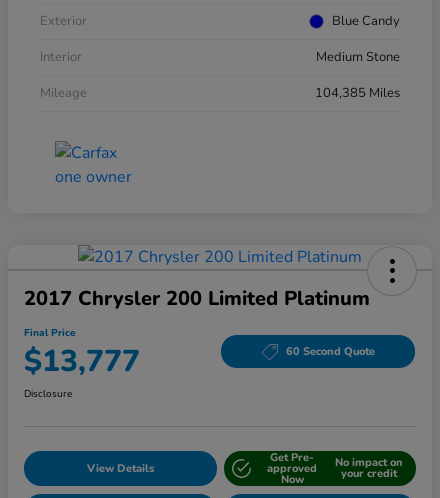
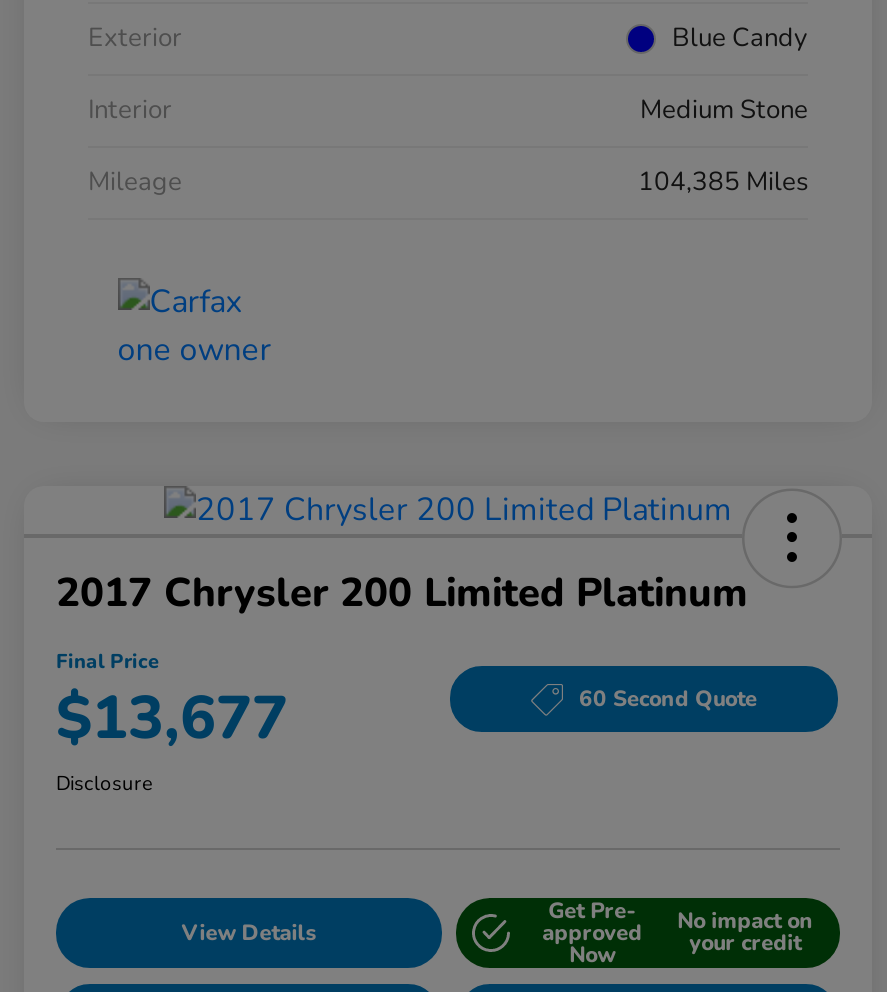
- $13,777
+ $13,677
